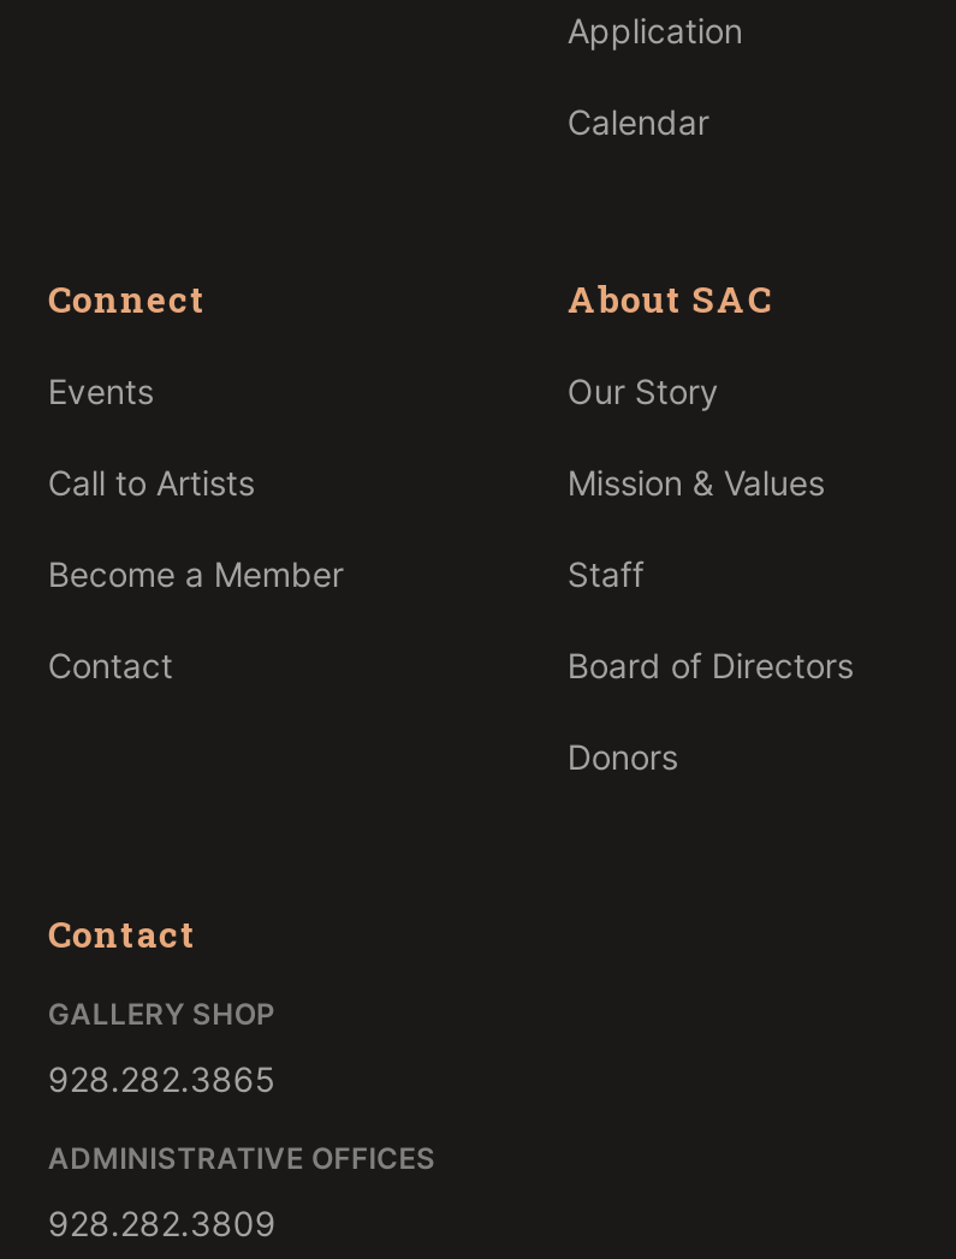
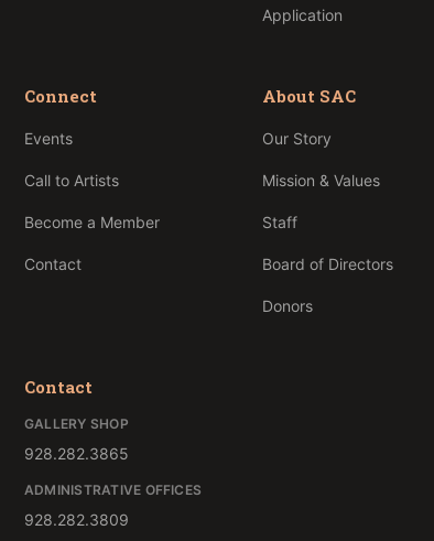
- Calendar
